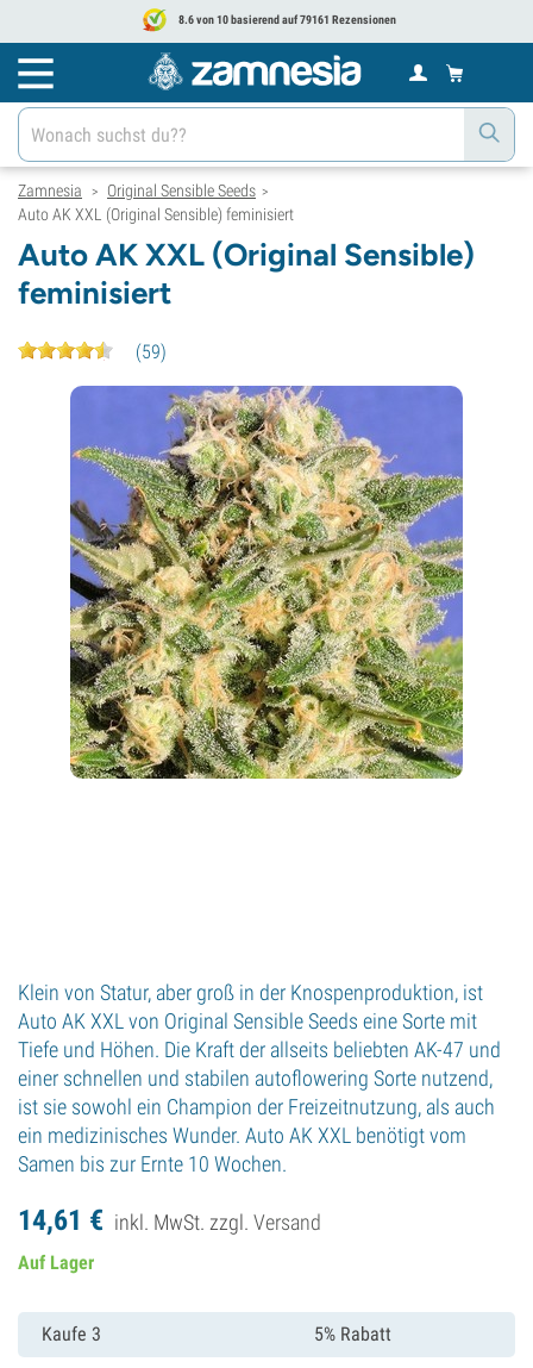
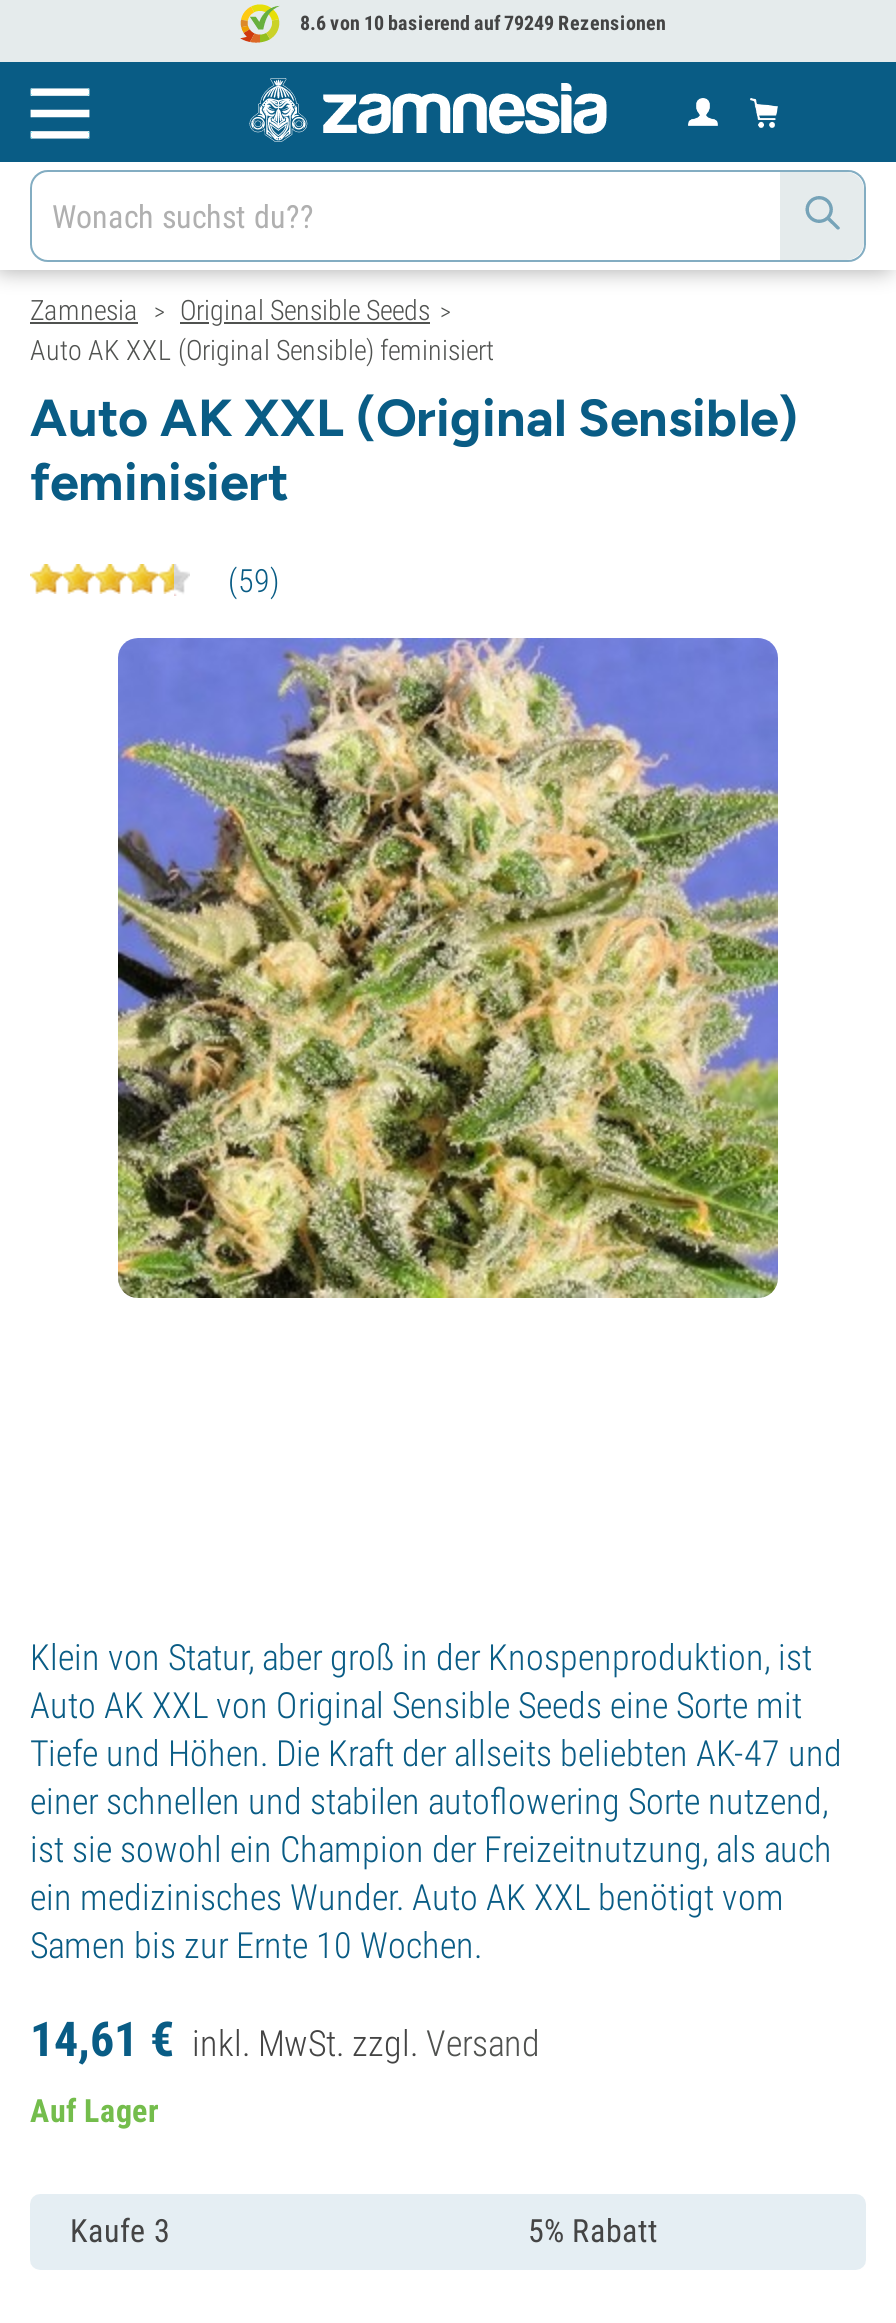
- 8.6 von 10 basierend auf 79161 Rezensionen
+ 8.6 von 10 basierend auf 79249 Rezensionen
